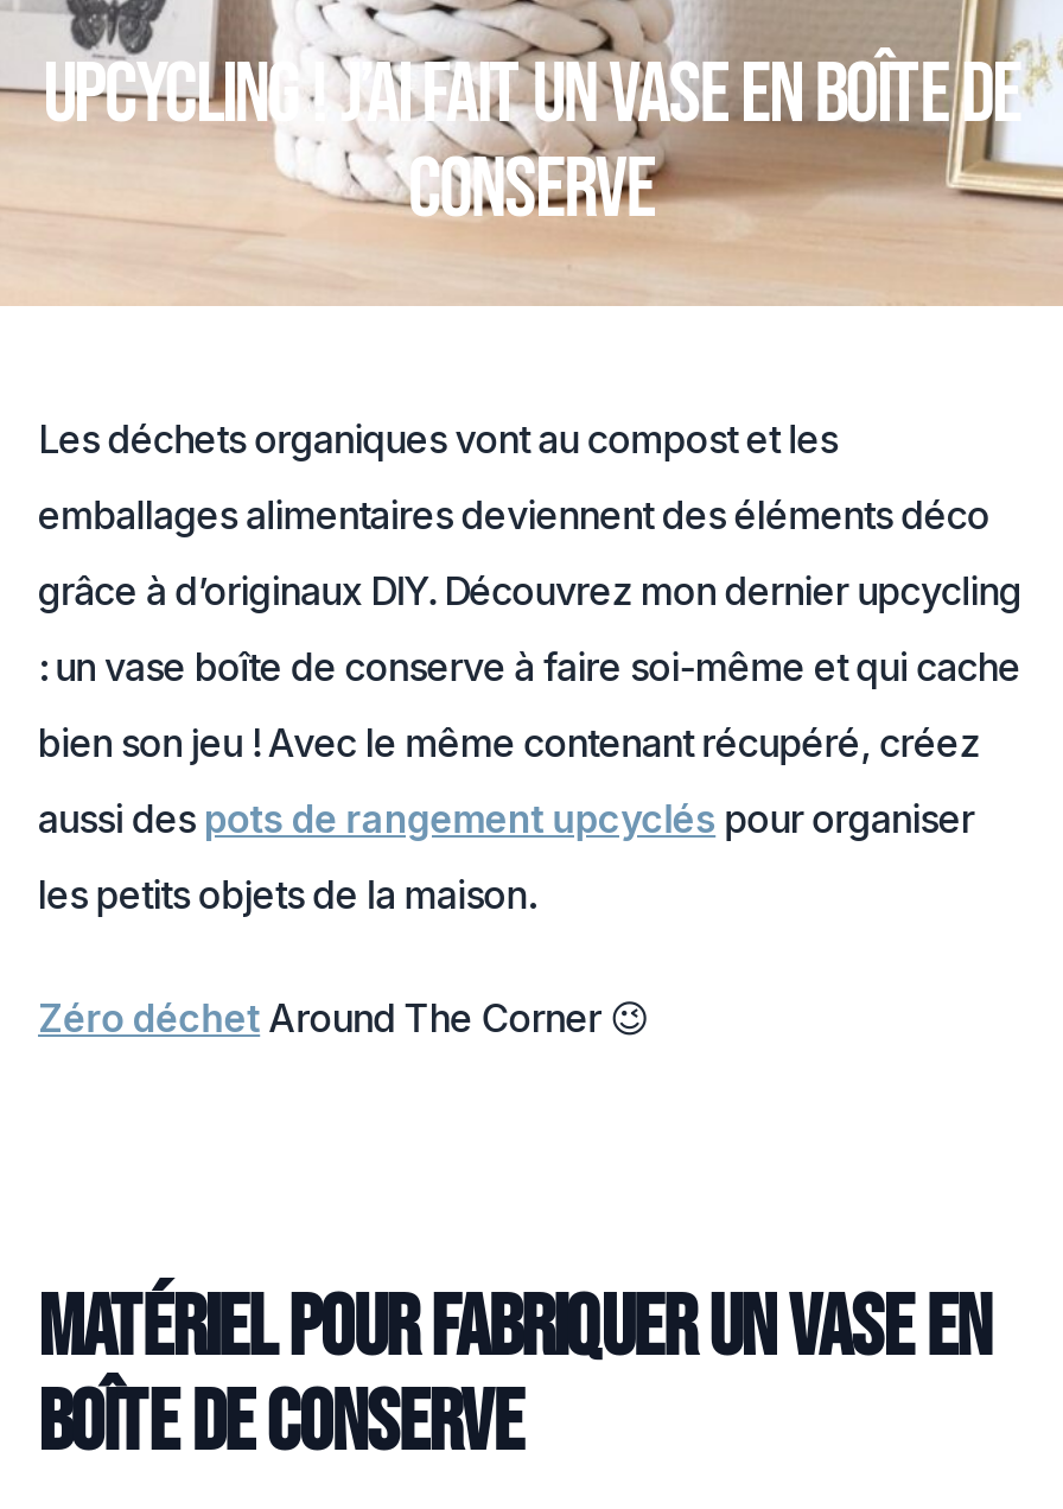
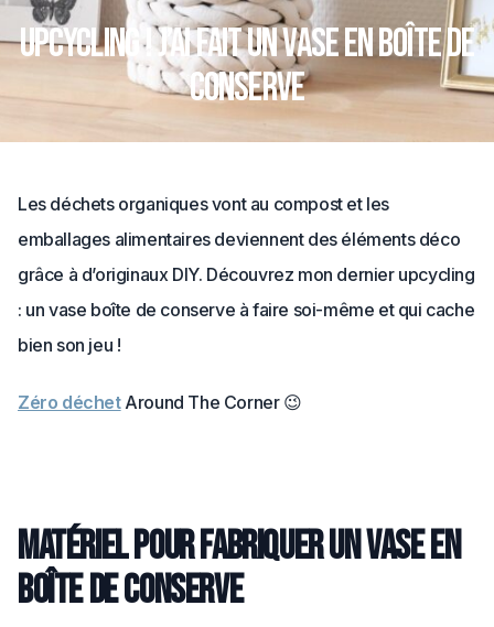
- bien son jeu ! Avec le même contenant récupéré, créez
- aussi des pots de rangement upcyclés pour organiser
- les petits objets de la maison.
+ bien son jeu !
